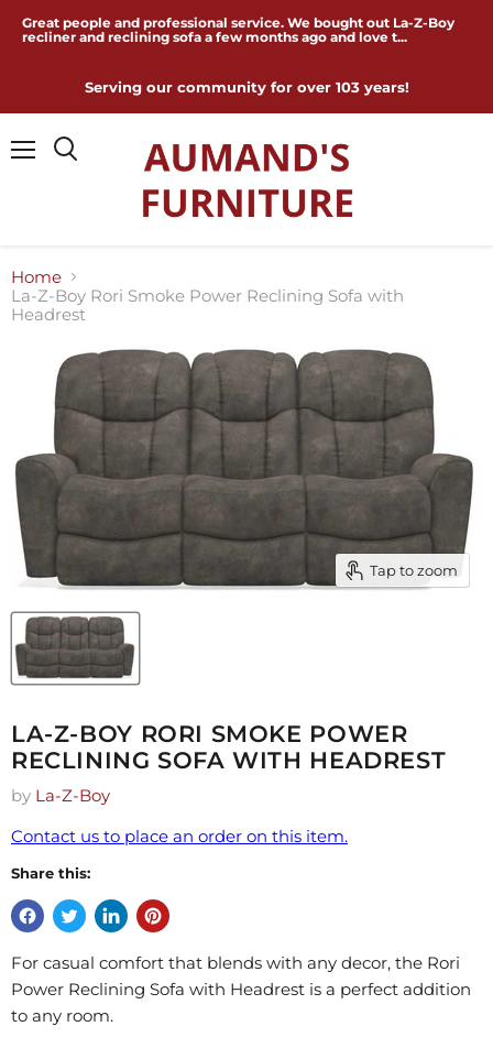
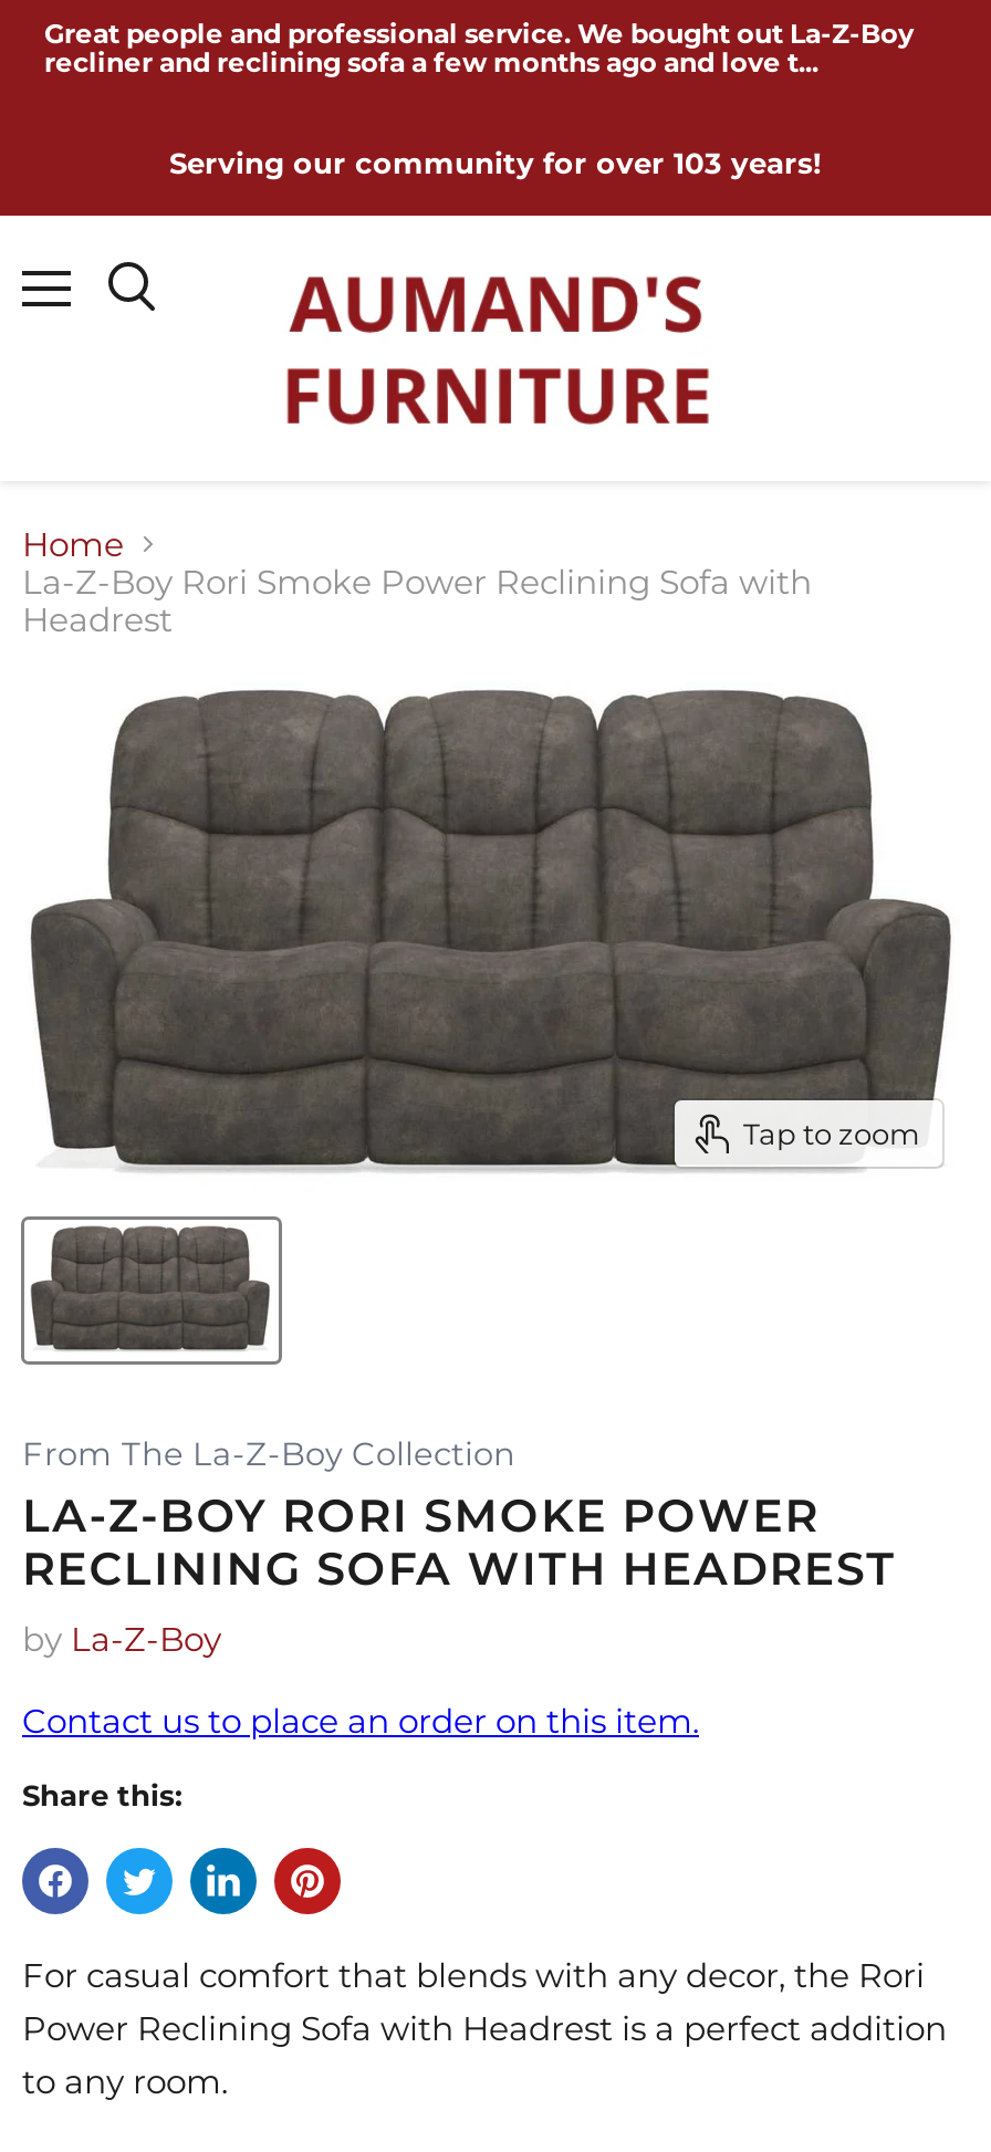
+ From The La-Z-Boy Collection
